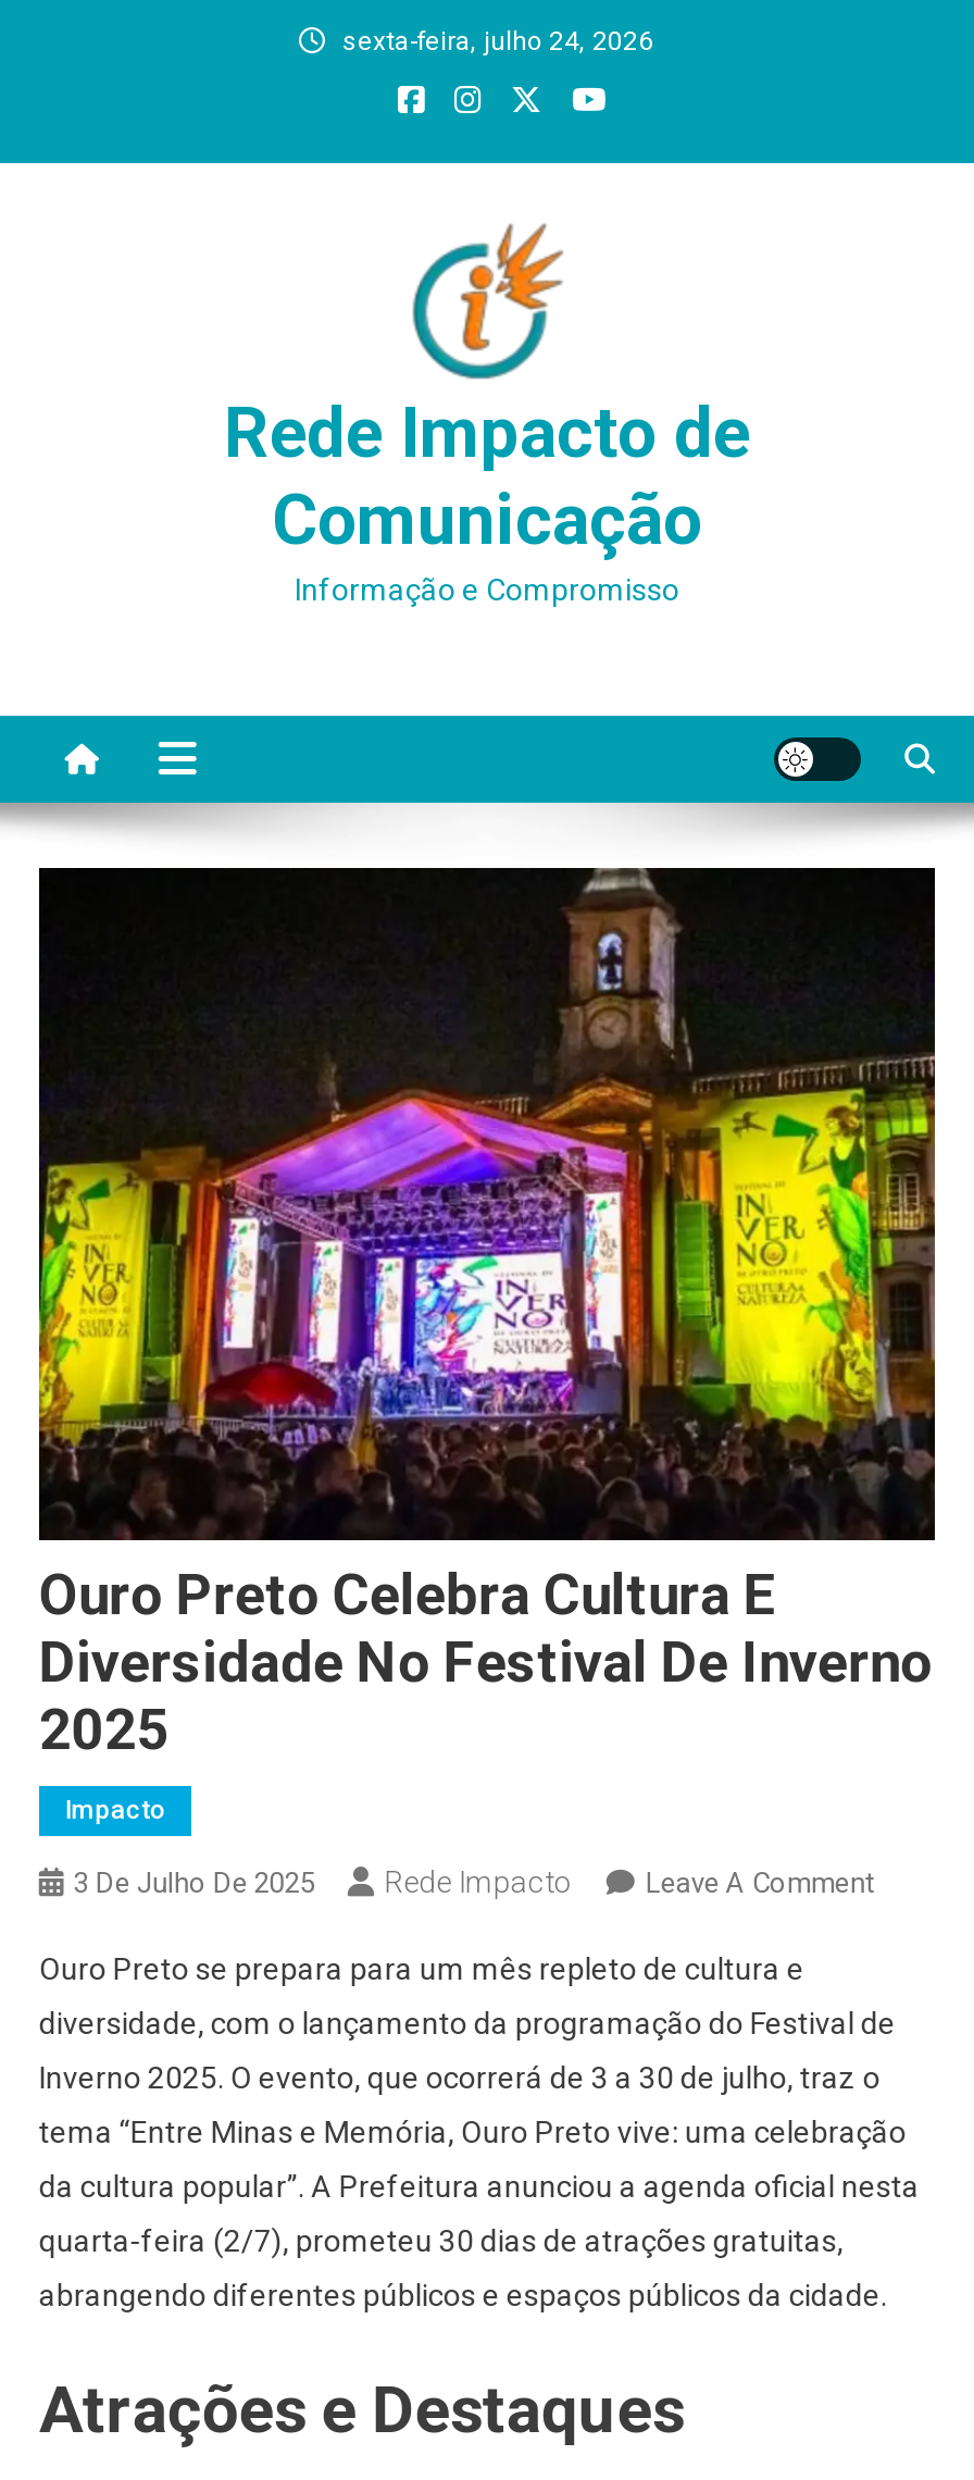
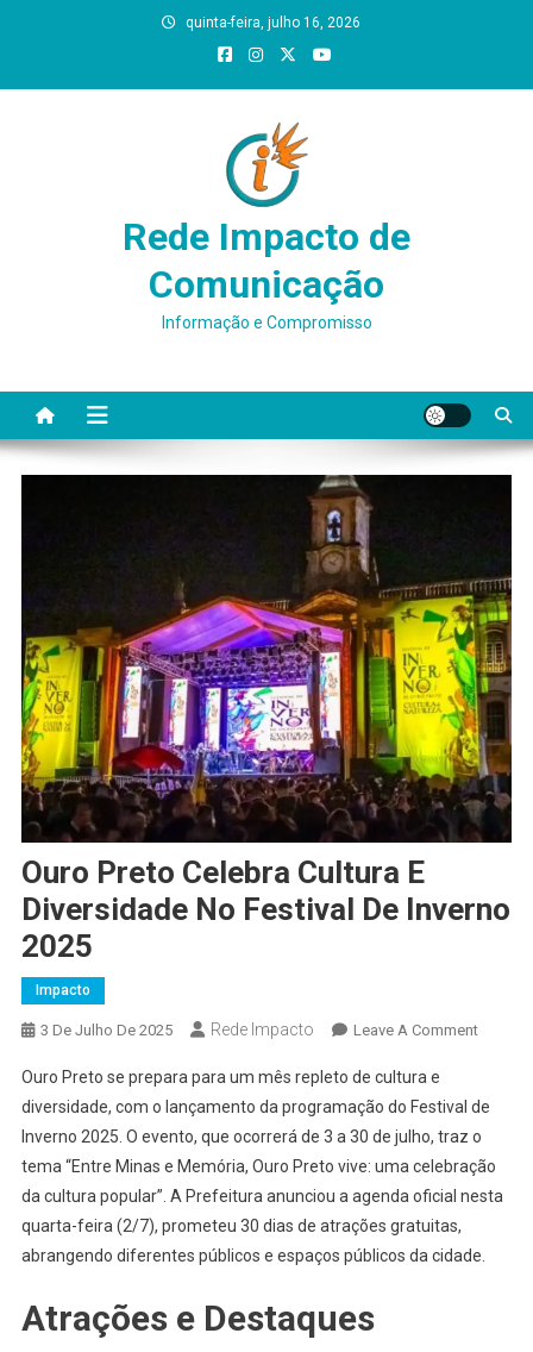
- sexta-feira, julho 24, 2026
+ quinta-feira, julho 16, 2026
